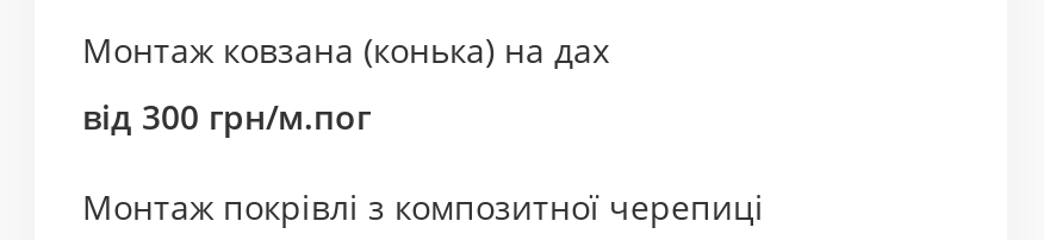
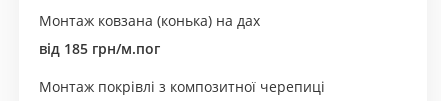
- від 300 грн/м.пог
+ від 185 грн/м.пог
